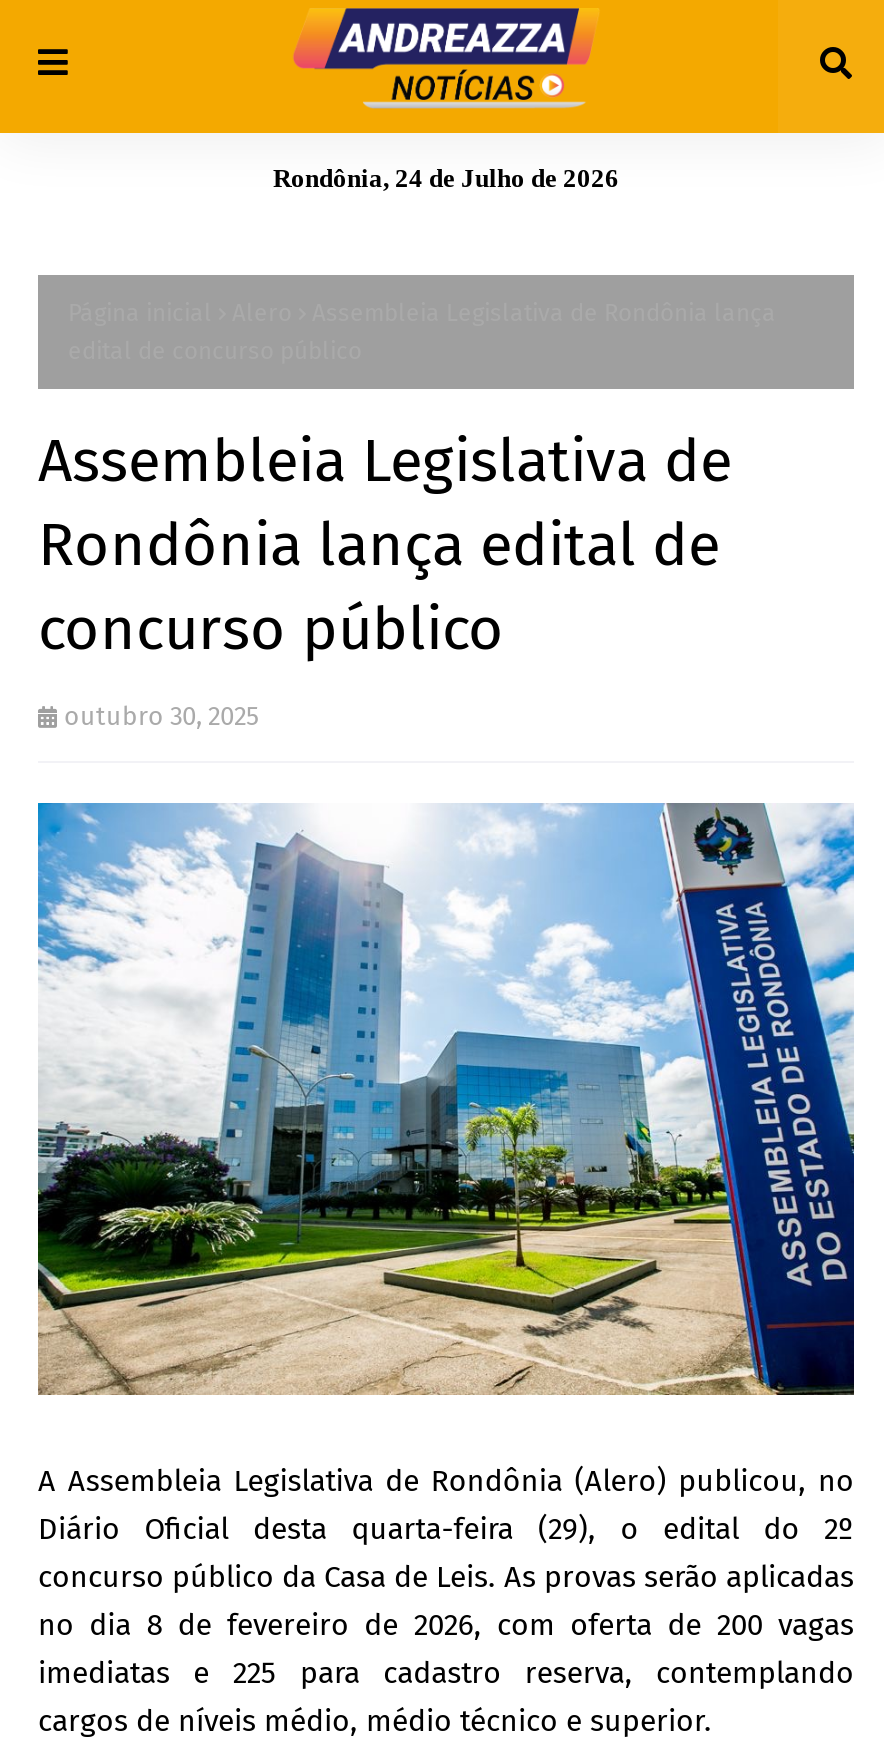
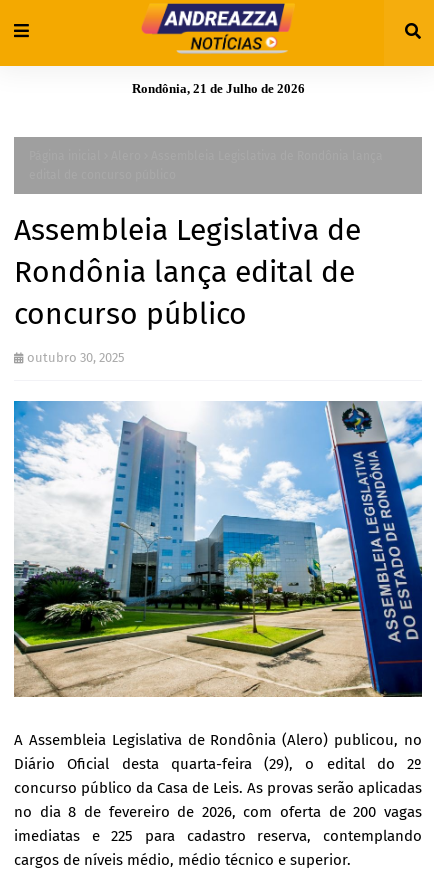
- Rondônia, 24 de Julho de 2026
+ Rondônia, 21 de Julho de 2026
